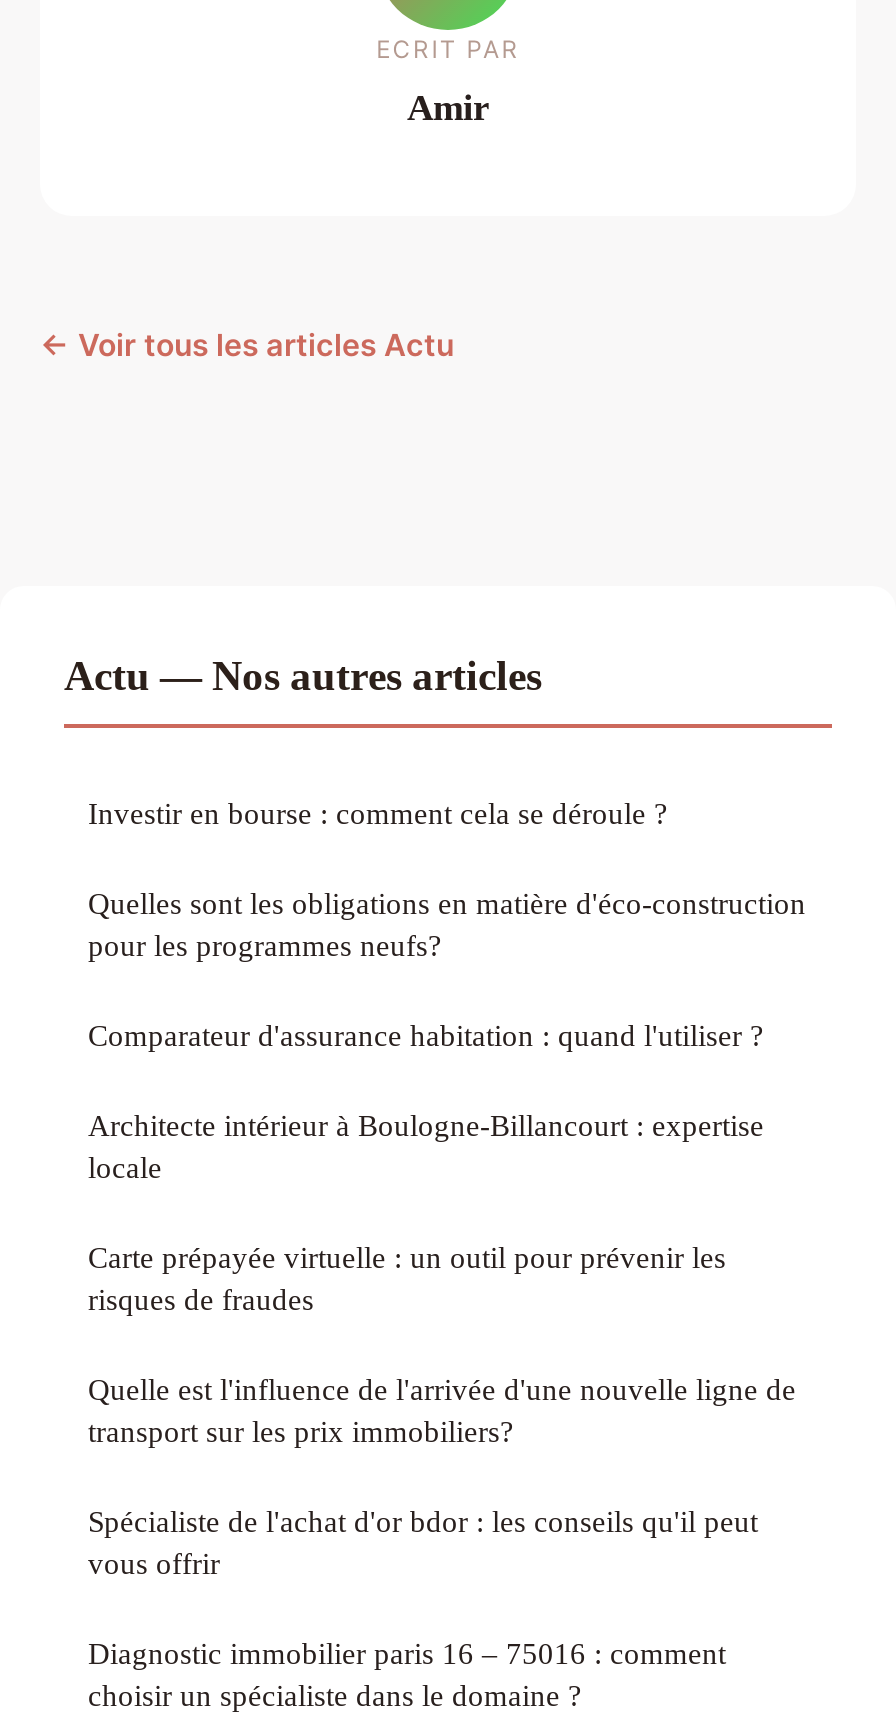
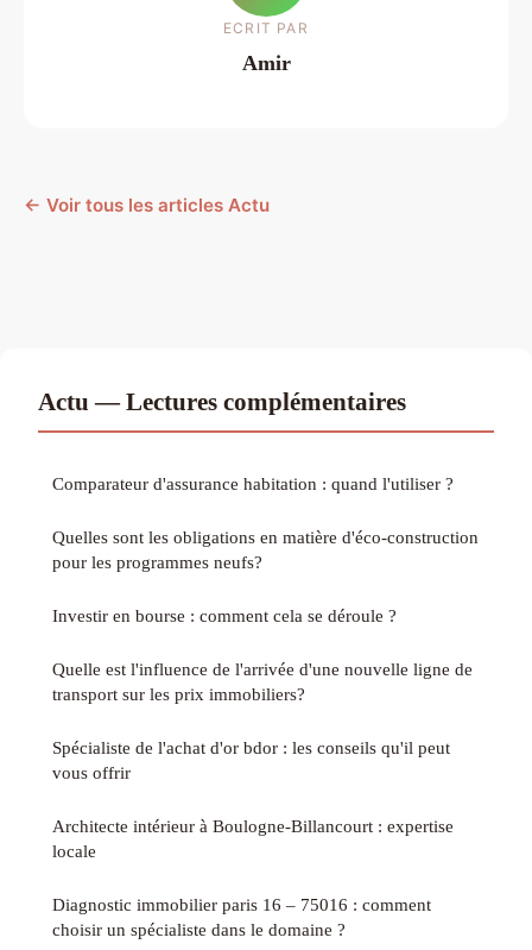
- Actu — Nos autres articles
+ Actu — Lectures complémentaires

moved down: Investir en bourse : comment cela se déroule ?

moved up: Comparateur d'assurance habitation : quand l'utiliser ?

moved down: Architecte intérieur à Boulogne-Billancourt : expertise | locale

- Carte prépayée virtuelle : un outil pour prévenir les
- risques de fraudes

moved up: Quelle est l'influence de l'arrivée d'une nouvelle ligne de | transport sur les prix immobiliers? | Spécialiste de l'achat d'or bdor : les conseils qu'il peut | vous offrir
